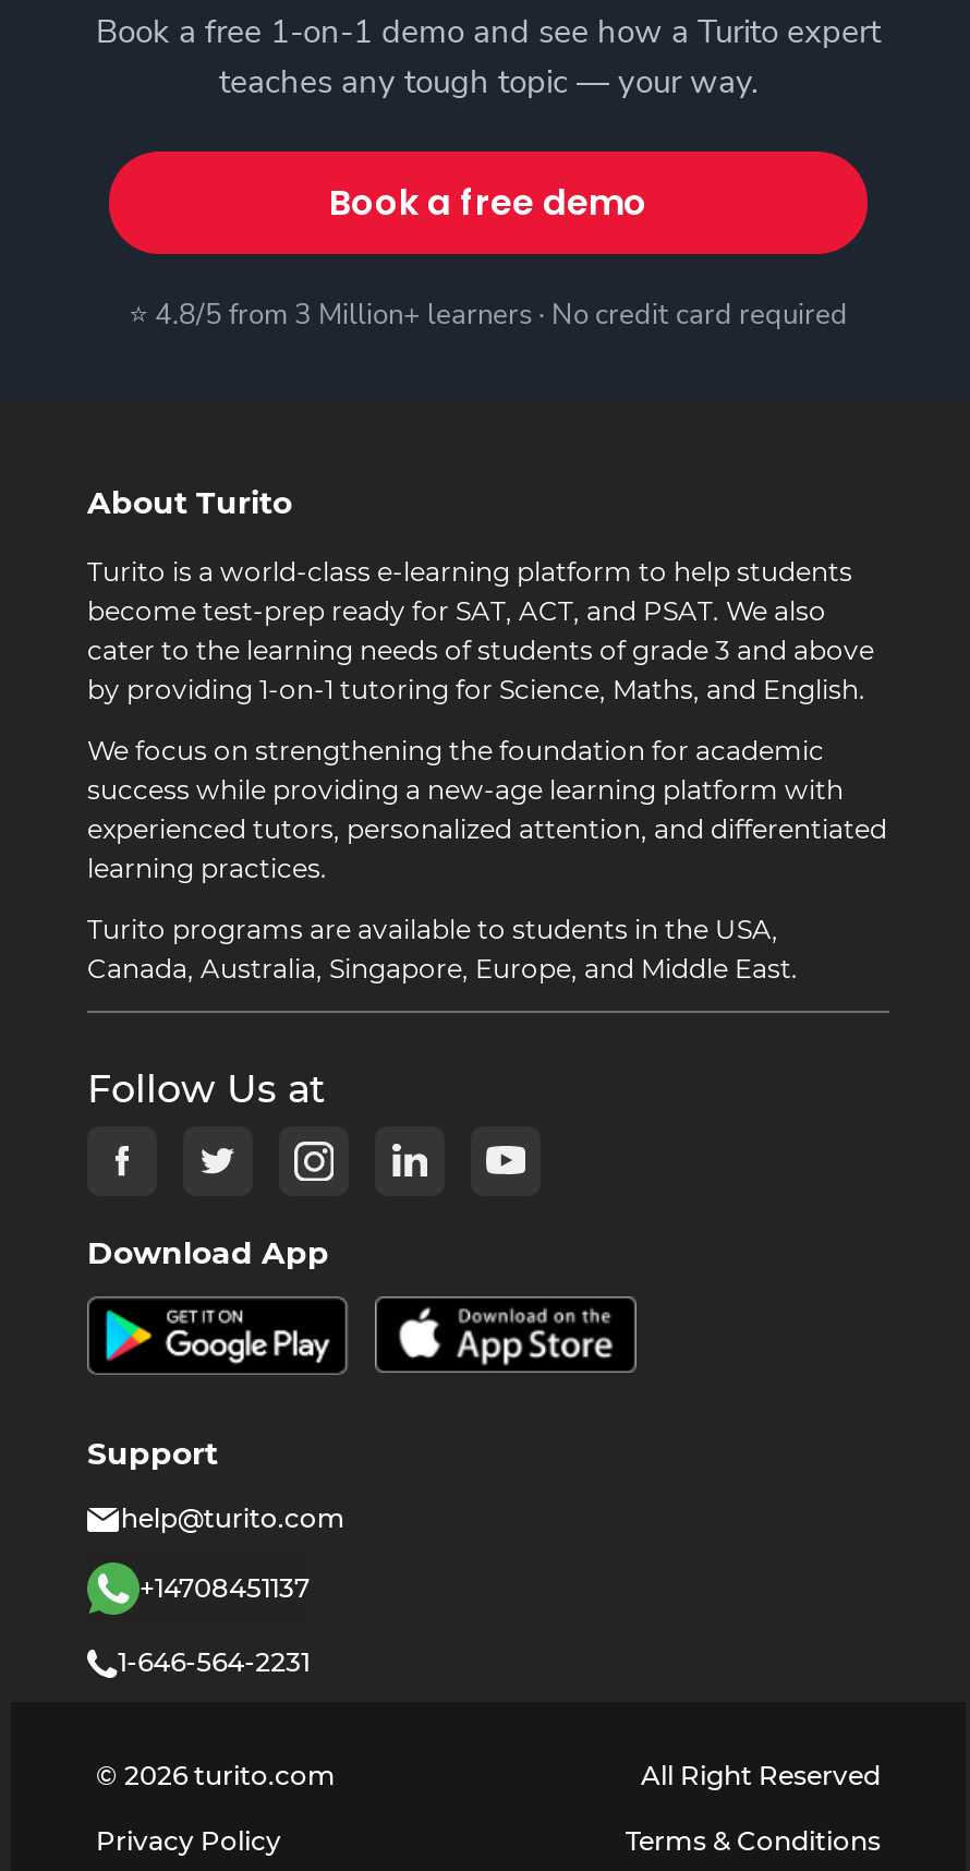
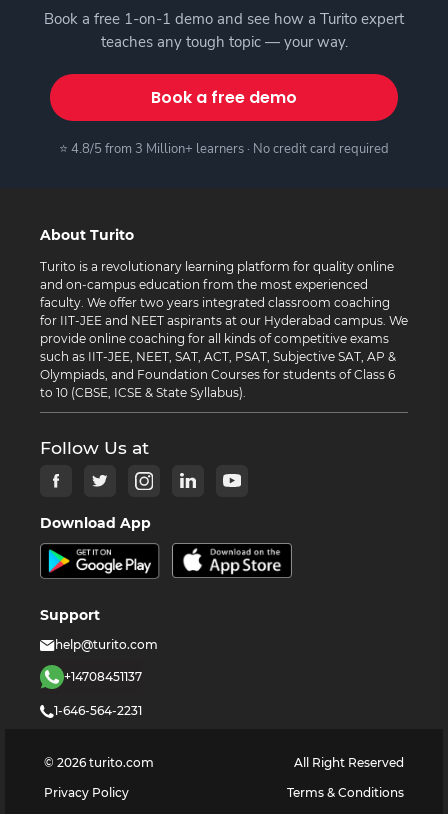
- Turito is a world-class e-learning platform to help students
- become test-prep ready for SAT, ACT, and PSAT. We also
- cater to the learning needs of students of grade 3 and above
- by providing 1-on-1 tutoring for Science, Maths, and English.
- We focus on strengthening the foundation for academic
- success while providing a new-age learning platform with
- experienced tutors, personalized attention, and differentiated
- learning practices.
- Turito programs are available to students in the USA,
- Canada, Australia, Singapore, Europe, and Middle East.
+ Turito is a revolutionary learning platform for quality online
+ and on-campus education from the most experienced
+ faculty. We offer two years integrated classroom coaching
+ for IIT-JEE and NEET aspirants at our Hyderabad campus. We
+ provide online coaching for all kinds of competitive exams
+ such as IIT-JEE, NEET, SAT, ACT, PSAT, Subjective SAT, AP &
+ Olympiads, and Foundation Courses for students of Class 6
+ to 10 (CBSE, ICSE & State Syllabus).
